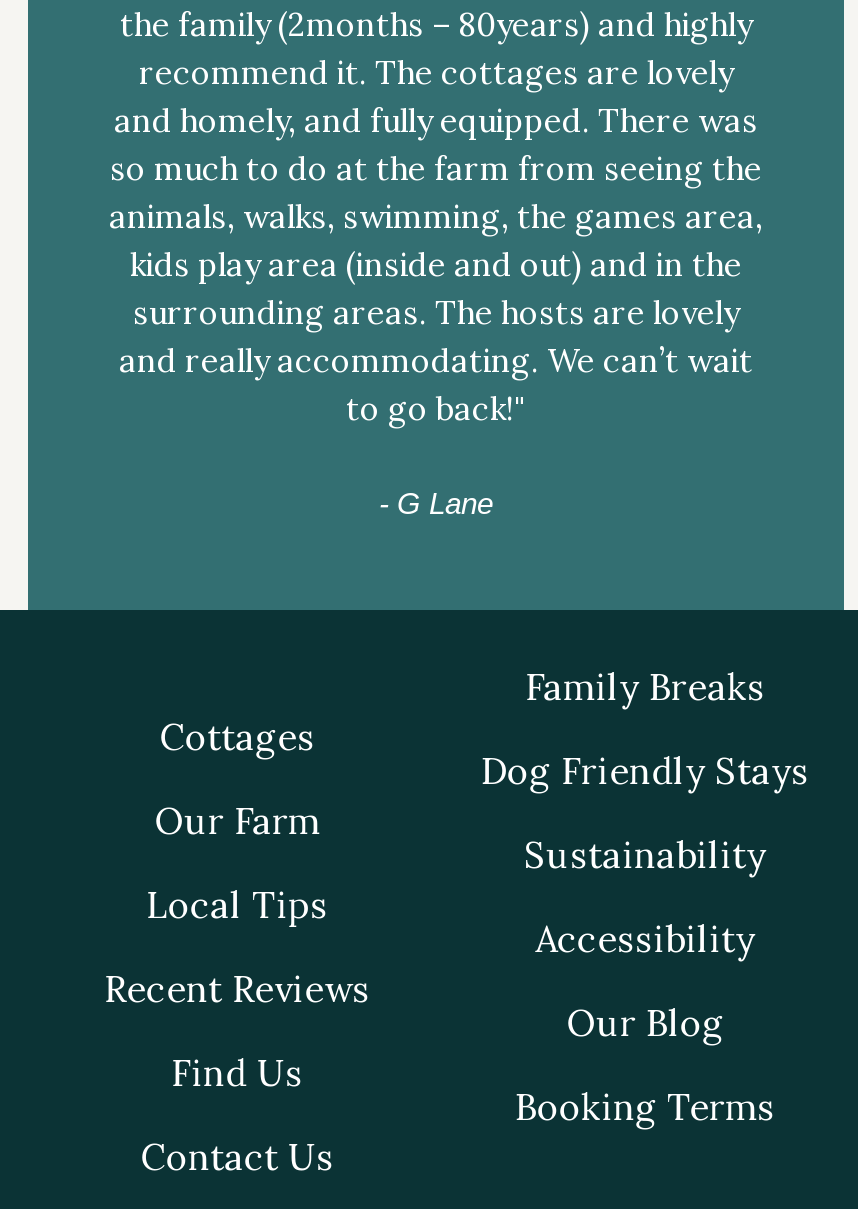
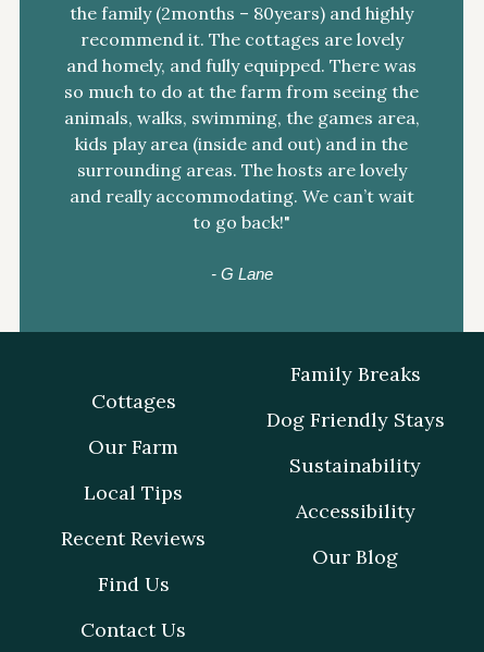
- Booking Terms
